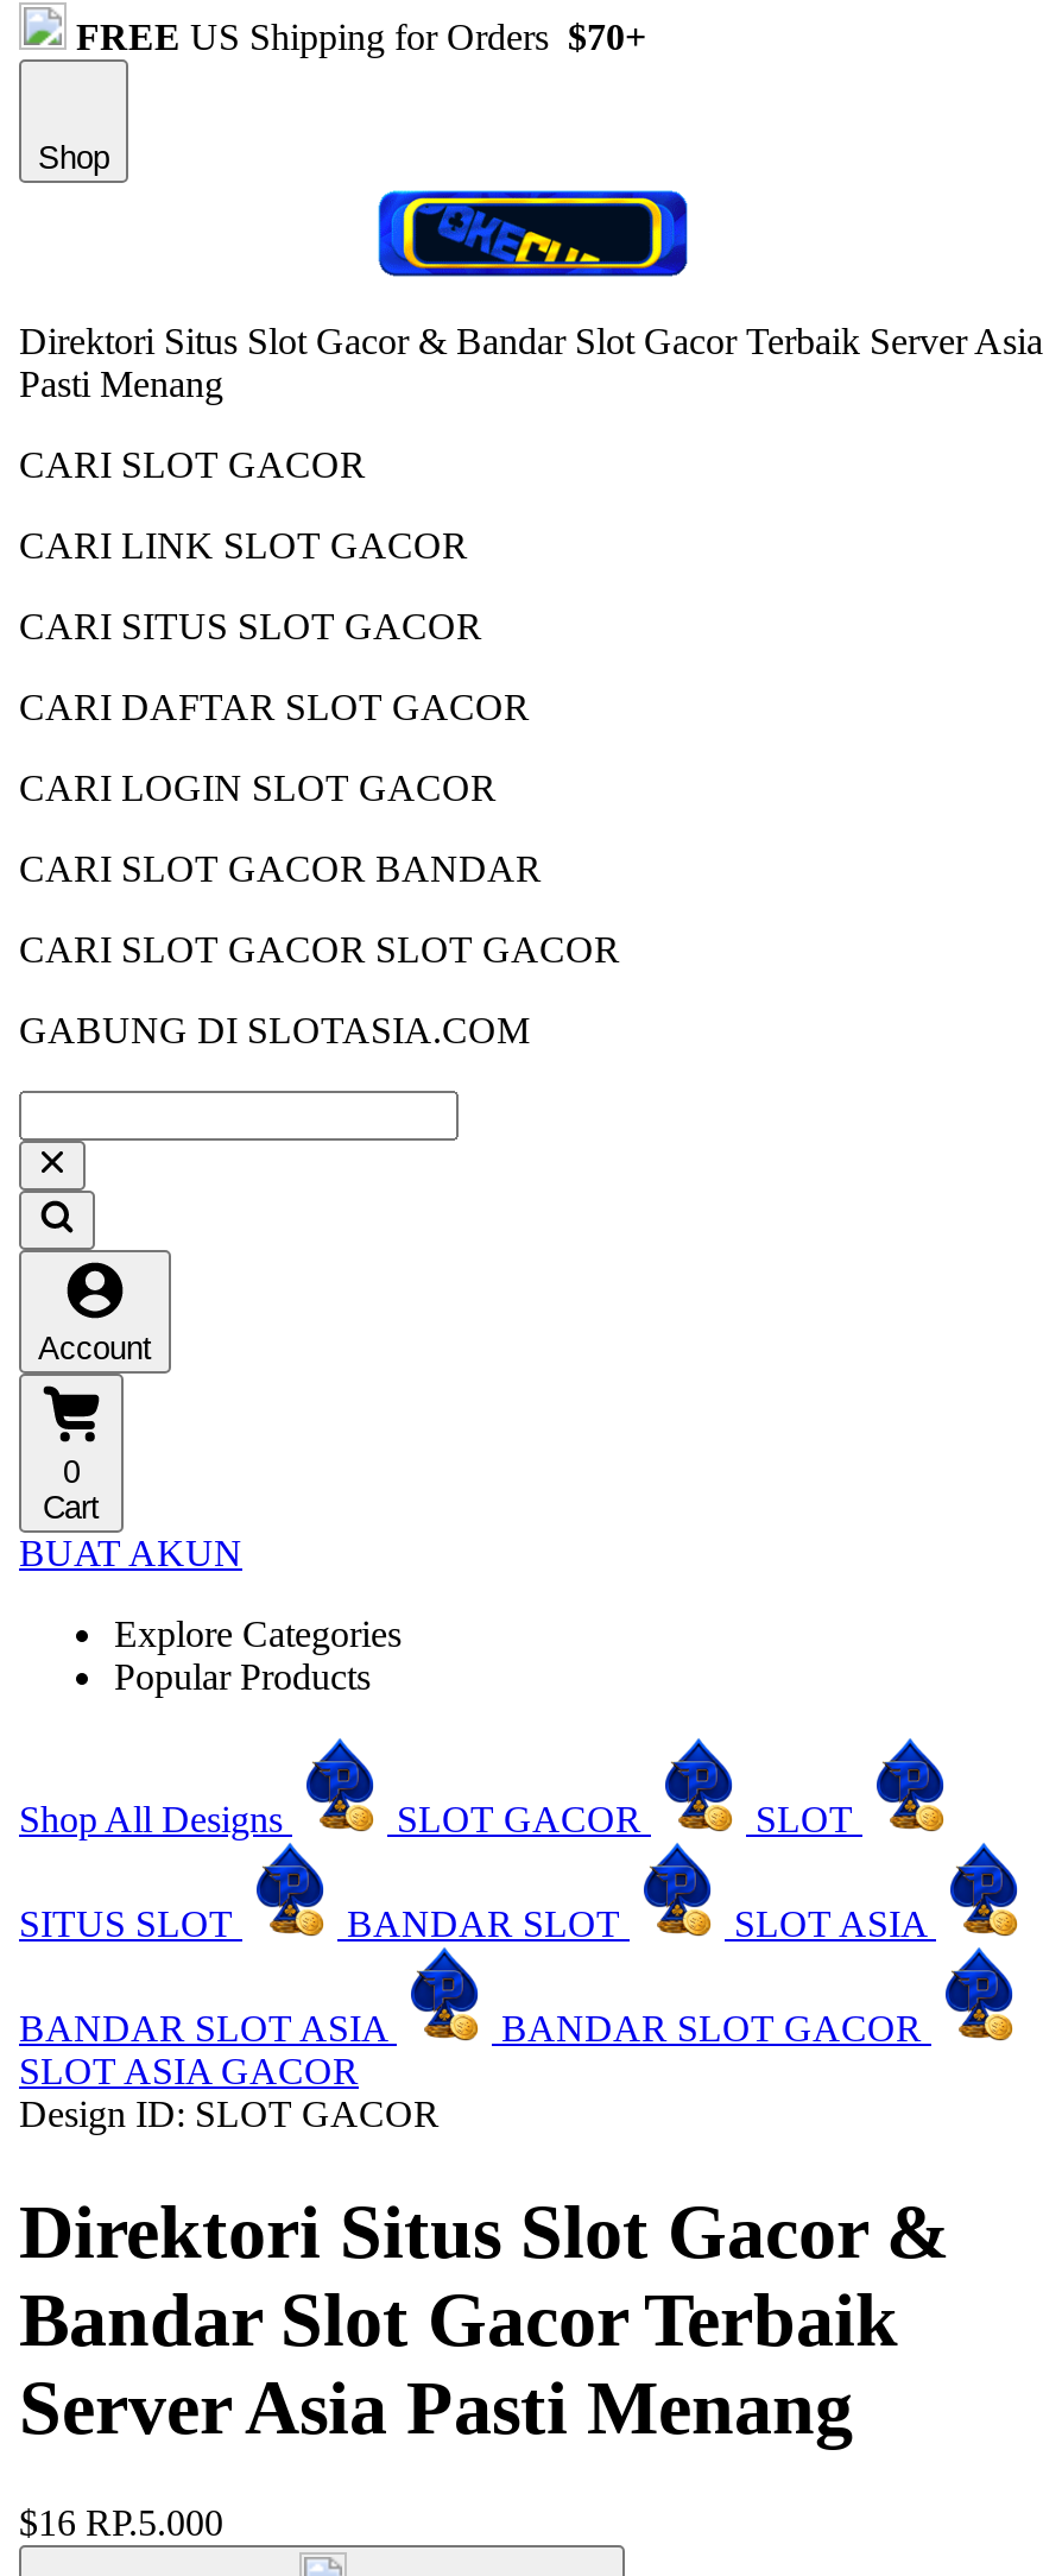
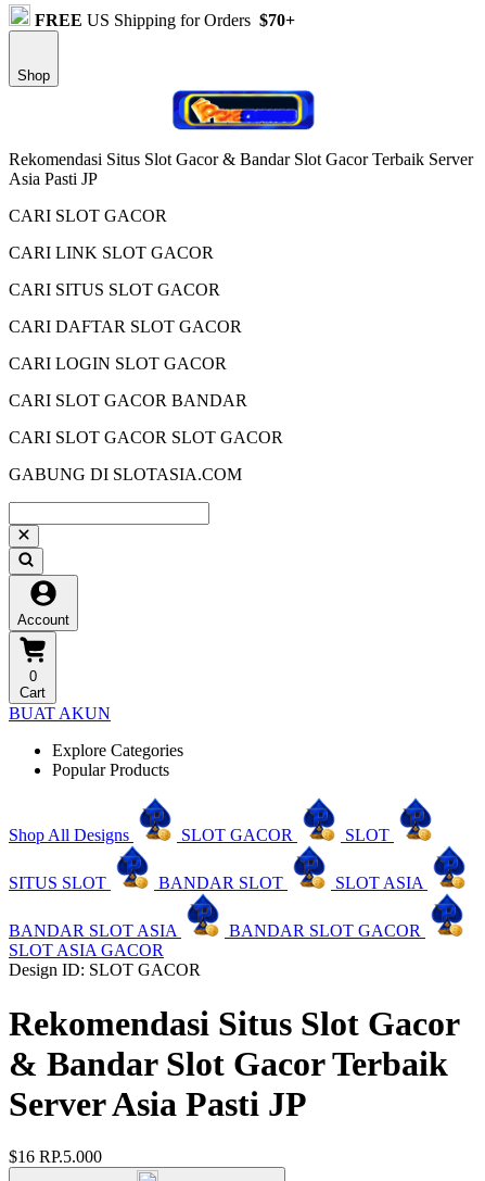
- [image]
- Direktori Situs Slot Gacor & Bandar Slot Gacor Terbaik Server Asia
- Pasti Menang
+ [image]
+ Rekomendasi Situs Slot Gacor & Bandar Slot Gacor Terbaik Server
+ Asia Pasti JP

- Direktori Situs Slot Gacor &
- Bandar Slot Gacor Terbaik
- Server Asia Pasti Menang
+ Rekomendasi Situs Slot Gacor
+ & Bandar Slot Gacor Terbaik
+ Server Asia Pasti JP
